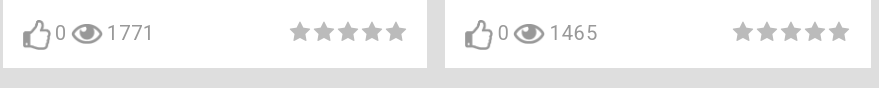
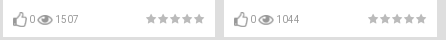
- 0 1771
+ 0 1507

- 0 1465
+ 0 1044
